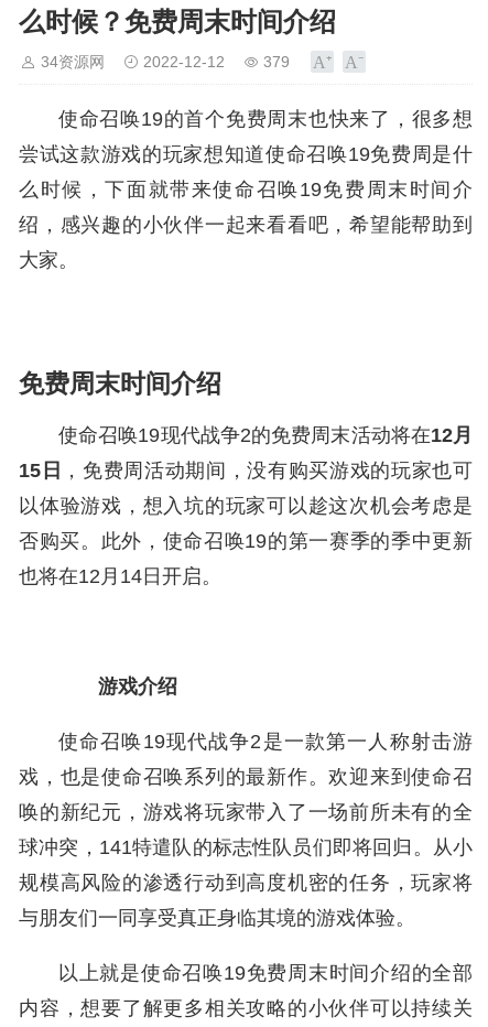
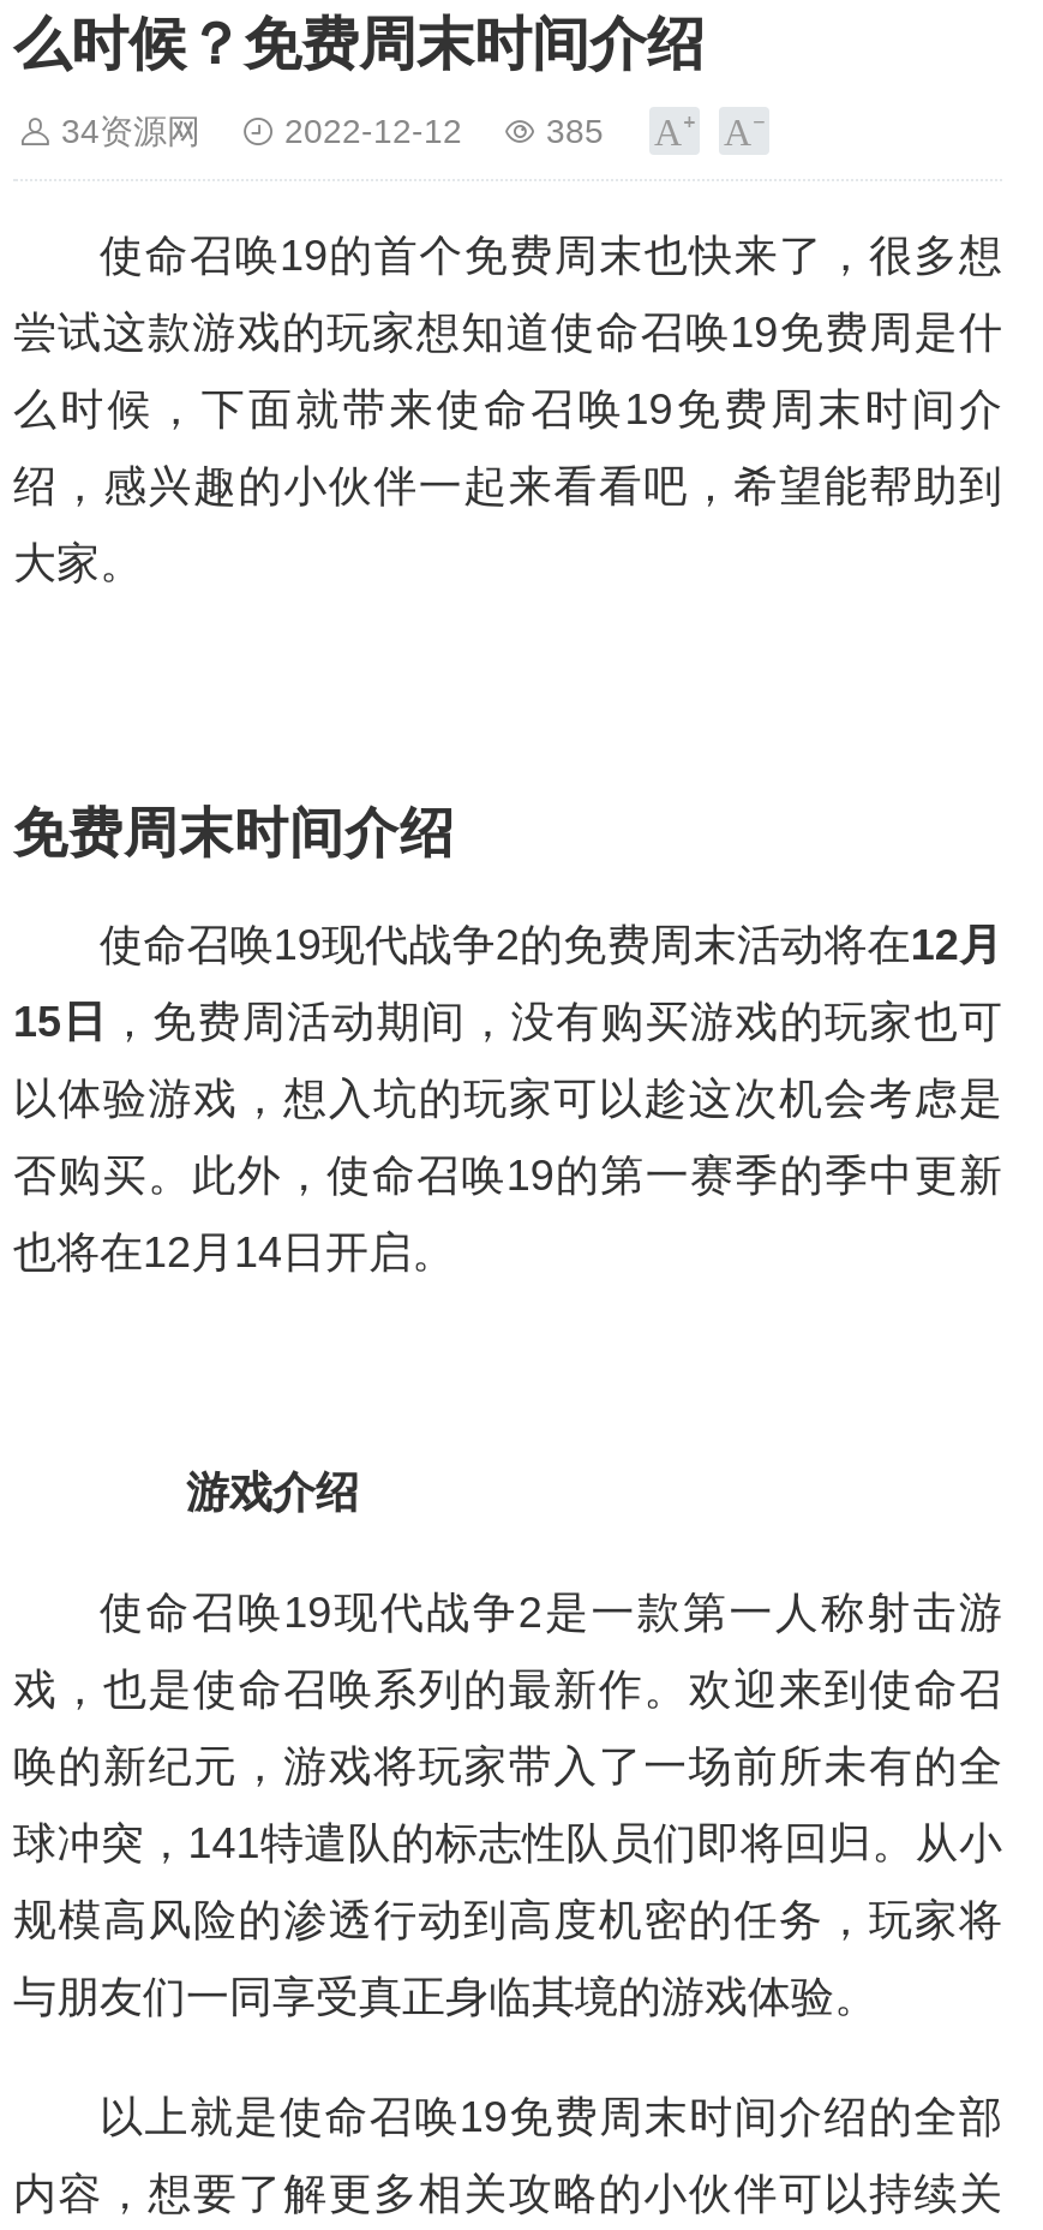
- 379
+ 385
